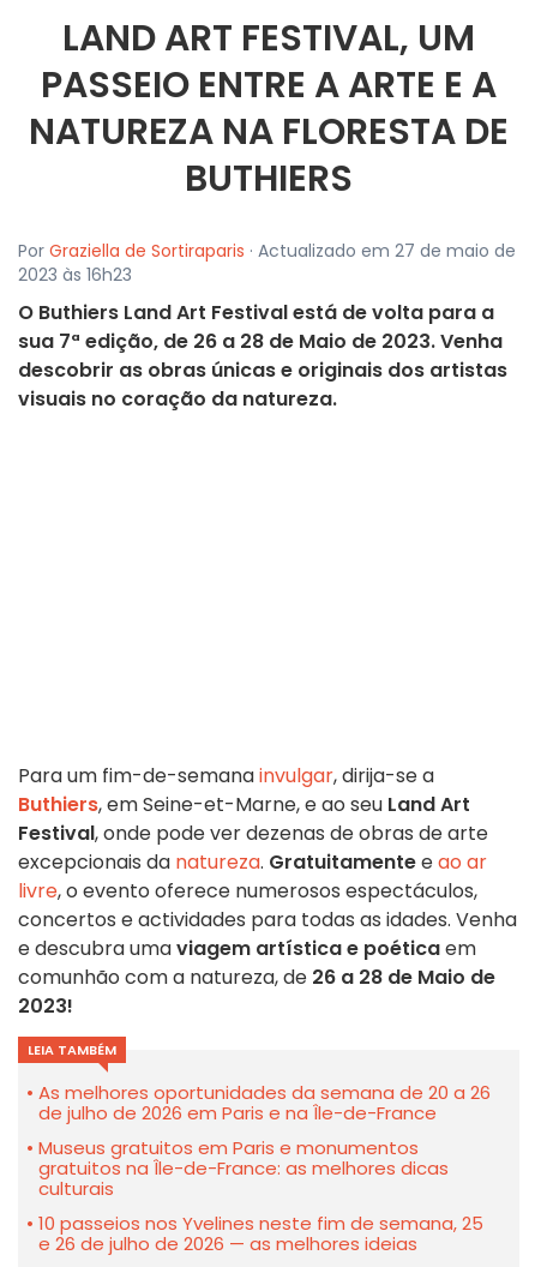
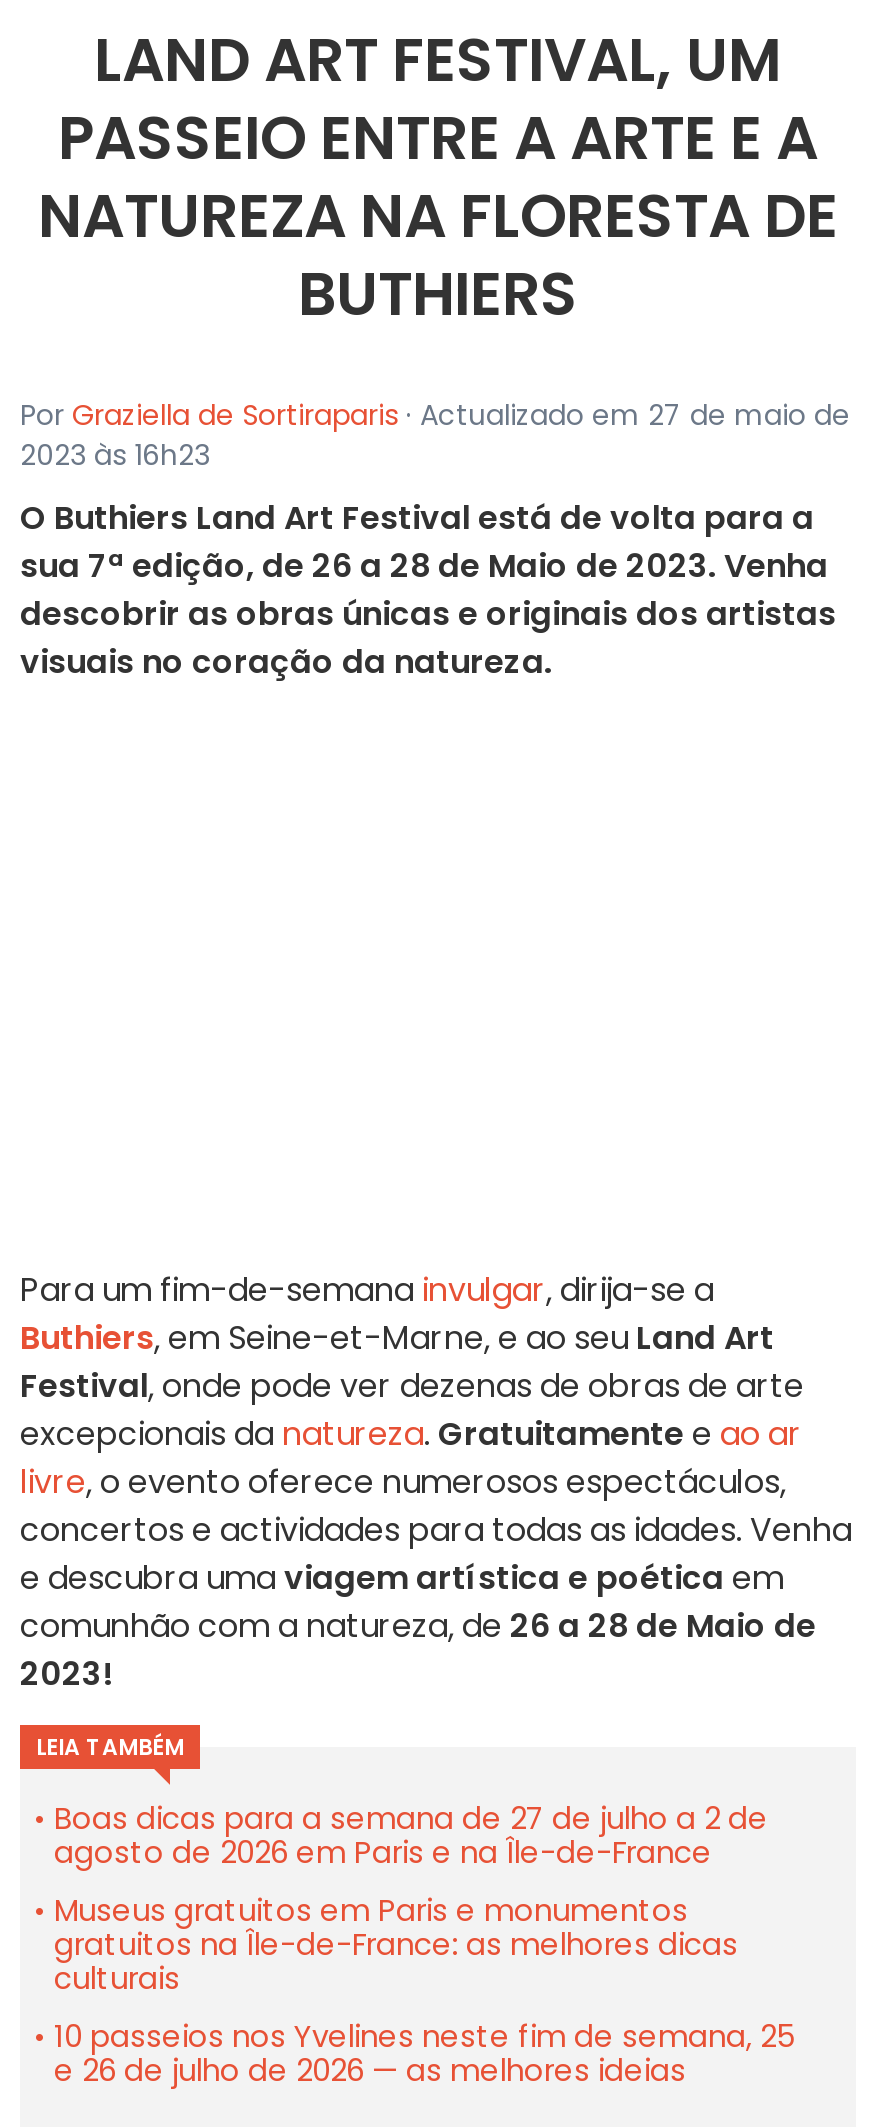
- As melhores oportunidades da semana de 20 a 26
- de julho de 2026 em Paris e na Île-de-France
+ Boas dicas para a semana de 27 de julho a 2 de
+ agosto de 2026 em Paris e na Île-de-France
